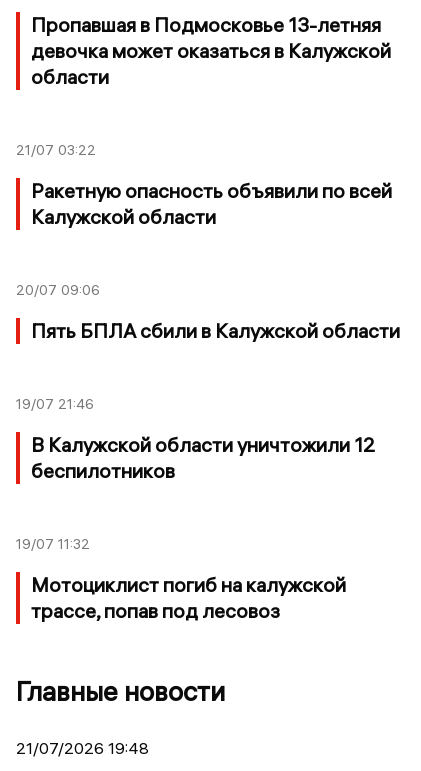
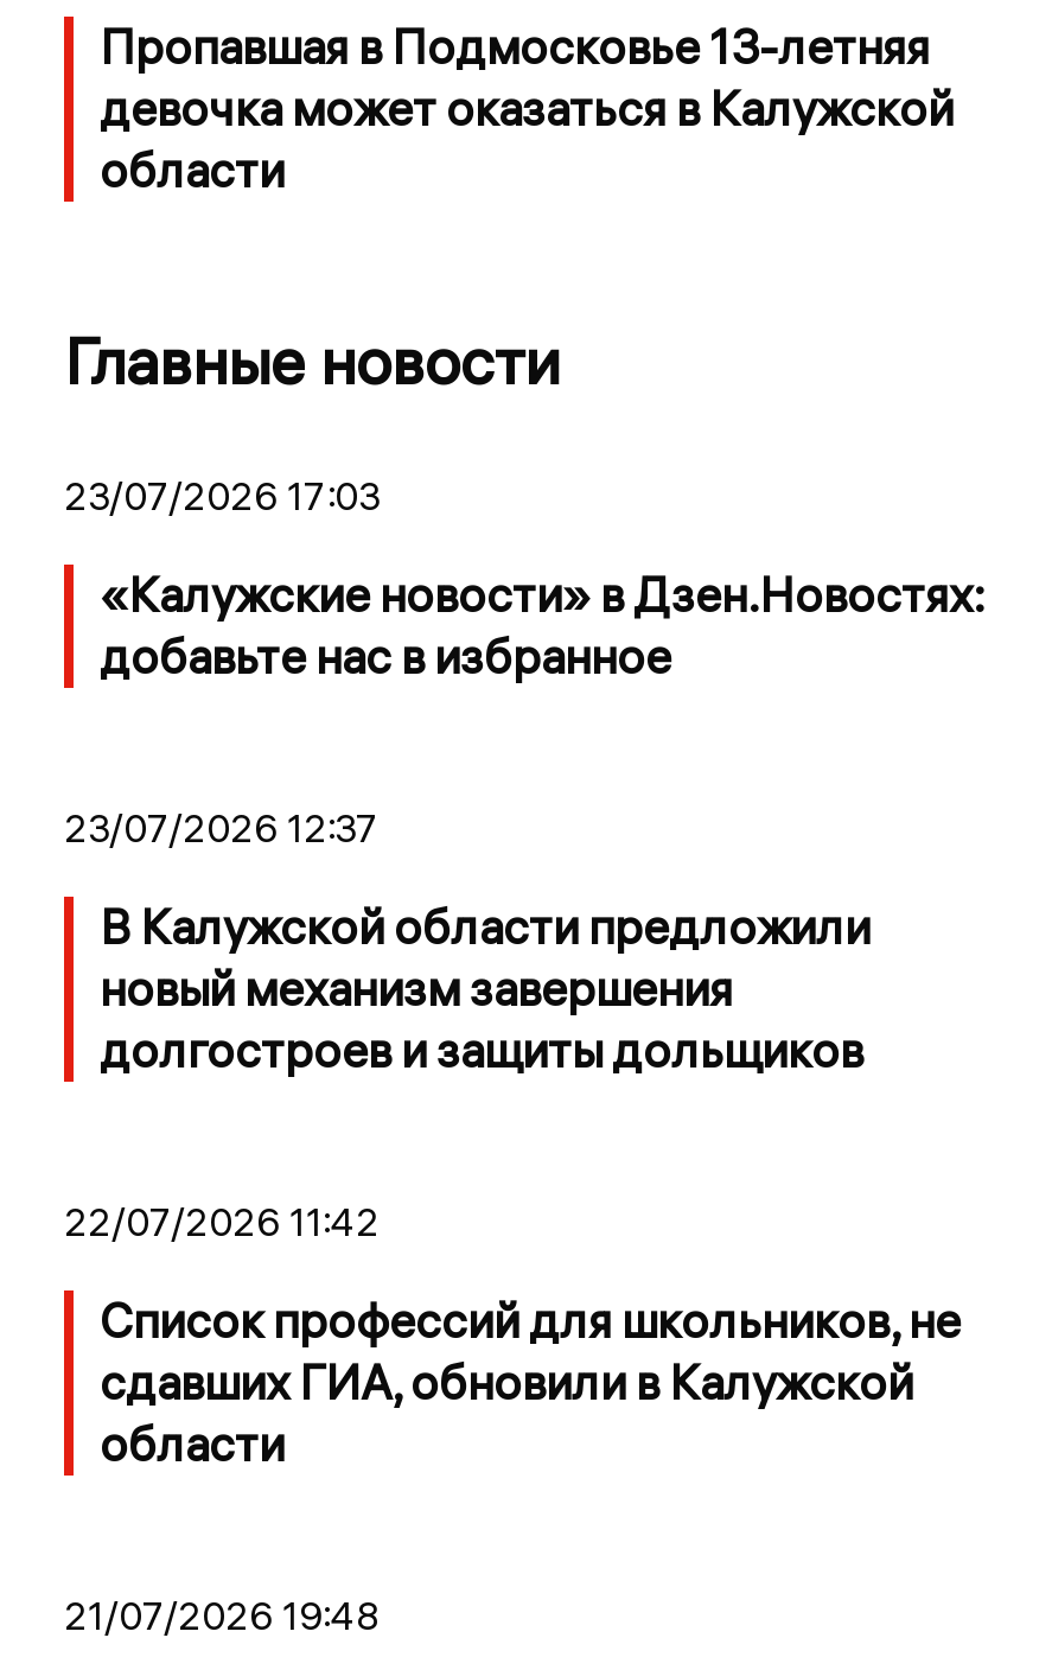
- 21/07 03:22
- Ракетную опасность объявили по всей
- Калужской области
- 20/07 09:06
- Пять БПЛА сбили в Калужской области
- 19/07 21:46
- В Калужской области уничтожили 12
- беспилотников
- 19/07 11:32
- Мотоциклист погиб на калужской
- трассе, попав под лесовоз

moved up: Главные новости

+ 23/07/2026 17:03
+ «Калужские новости» в Дзен.Новостях:
+ добавьте нас в избранное
+ 23/07/2026 12:37
+ В Калужской области предложили
+ новый механизм завершения
+ долгостроев и защиты дольщиков
+ 22/07/2026 11:42
+ Список профессий для школьников, не
+ сдавших ГИА, обновили в Калужской
+ области
